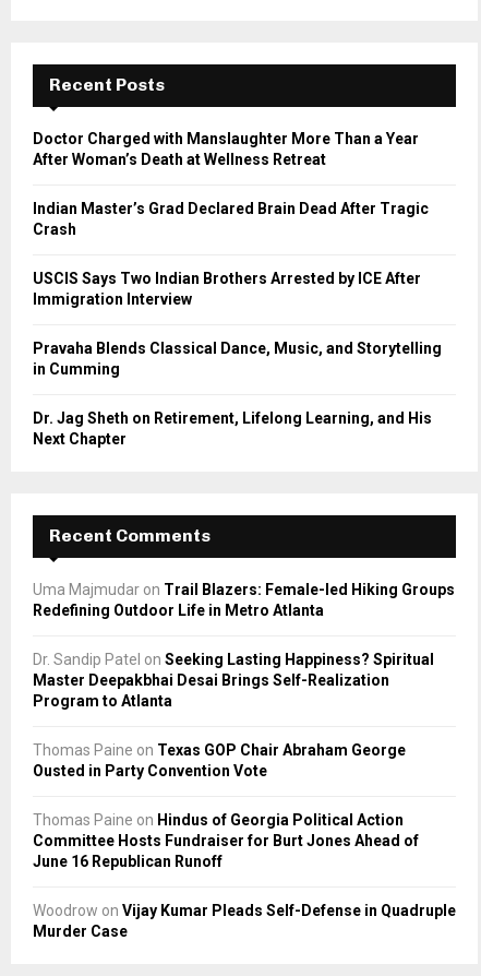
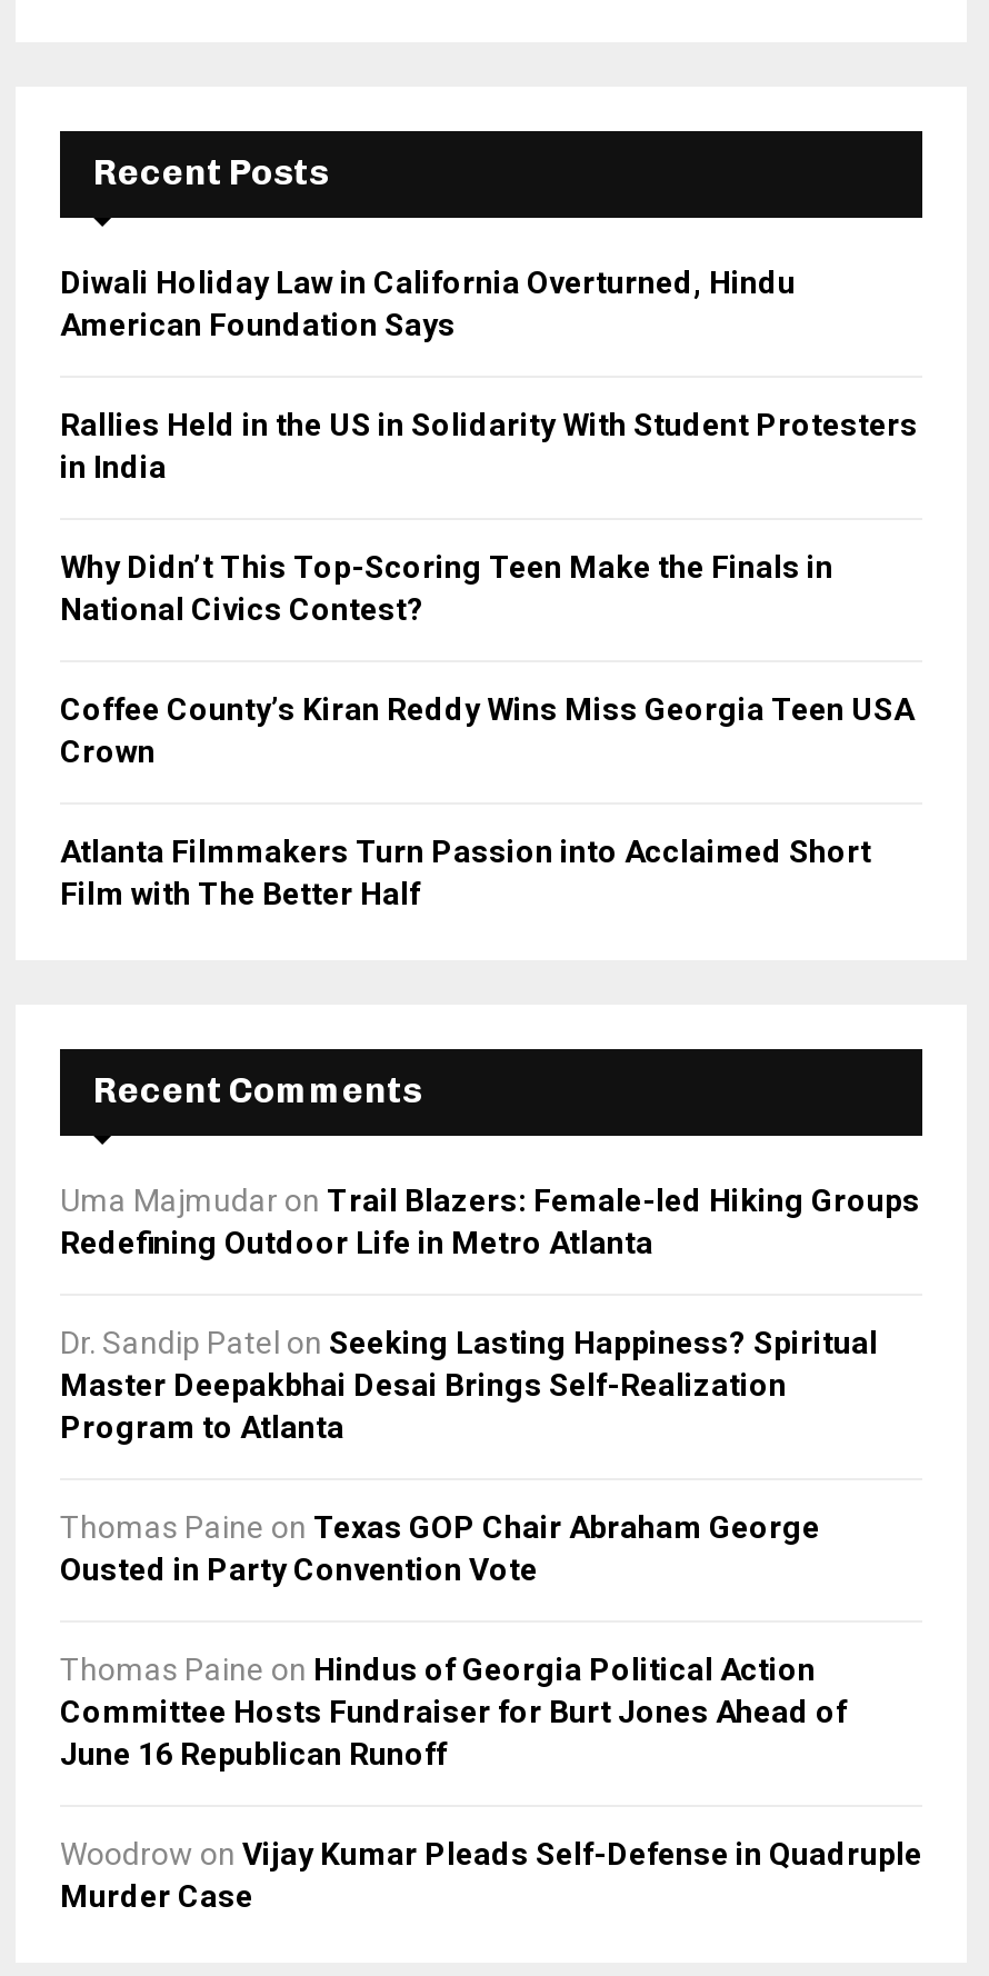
- Doctor Charged with Manslaughter More Than a Year
- After Woman’s Death at Wellness Retreat
+ Diwali Holiday Law in California Overturned, Hindu
+ American Foundation Says

- Indian Master’s Grad Declared Brain Dead After Tragic
- Crash
+ Rallies Held in the US in Solidarity With Student Protesters
+ in India

- USCIS Says Two Indian Brothers Arrested by ICE After
- Immigration Interview
+ Why Didn’t This Top-Scoring Teen Make the Finals in
+ National Civics Contest?

- Pravaha Blends Classical Dance, Music, and Storytelling
- in Cumming
+ Coffee County’s Kiran Reddy Wins Miss Georgia Teen USA
+ Crown

- Dr. Jag Sheth on Retirement, Lifelong Learning, and His
- Next Chapter
+ Atlanta Filmmakers Turn Passion into Acclaimed Short
+ Film with The Better Half
